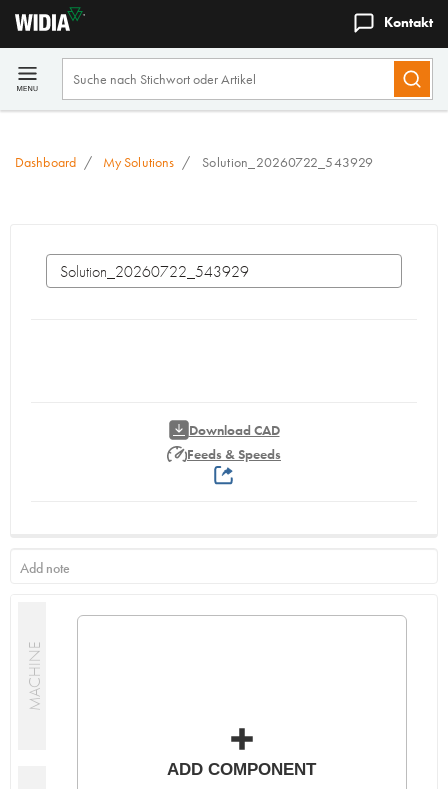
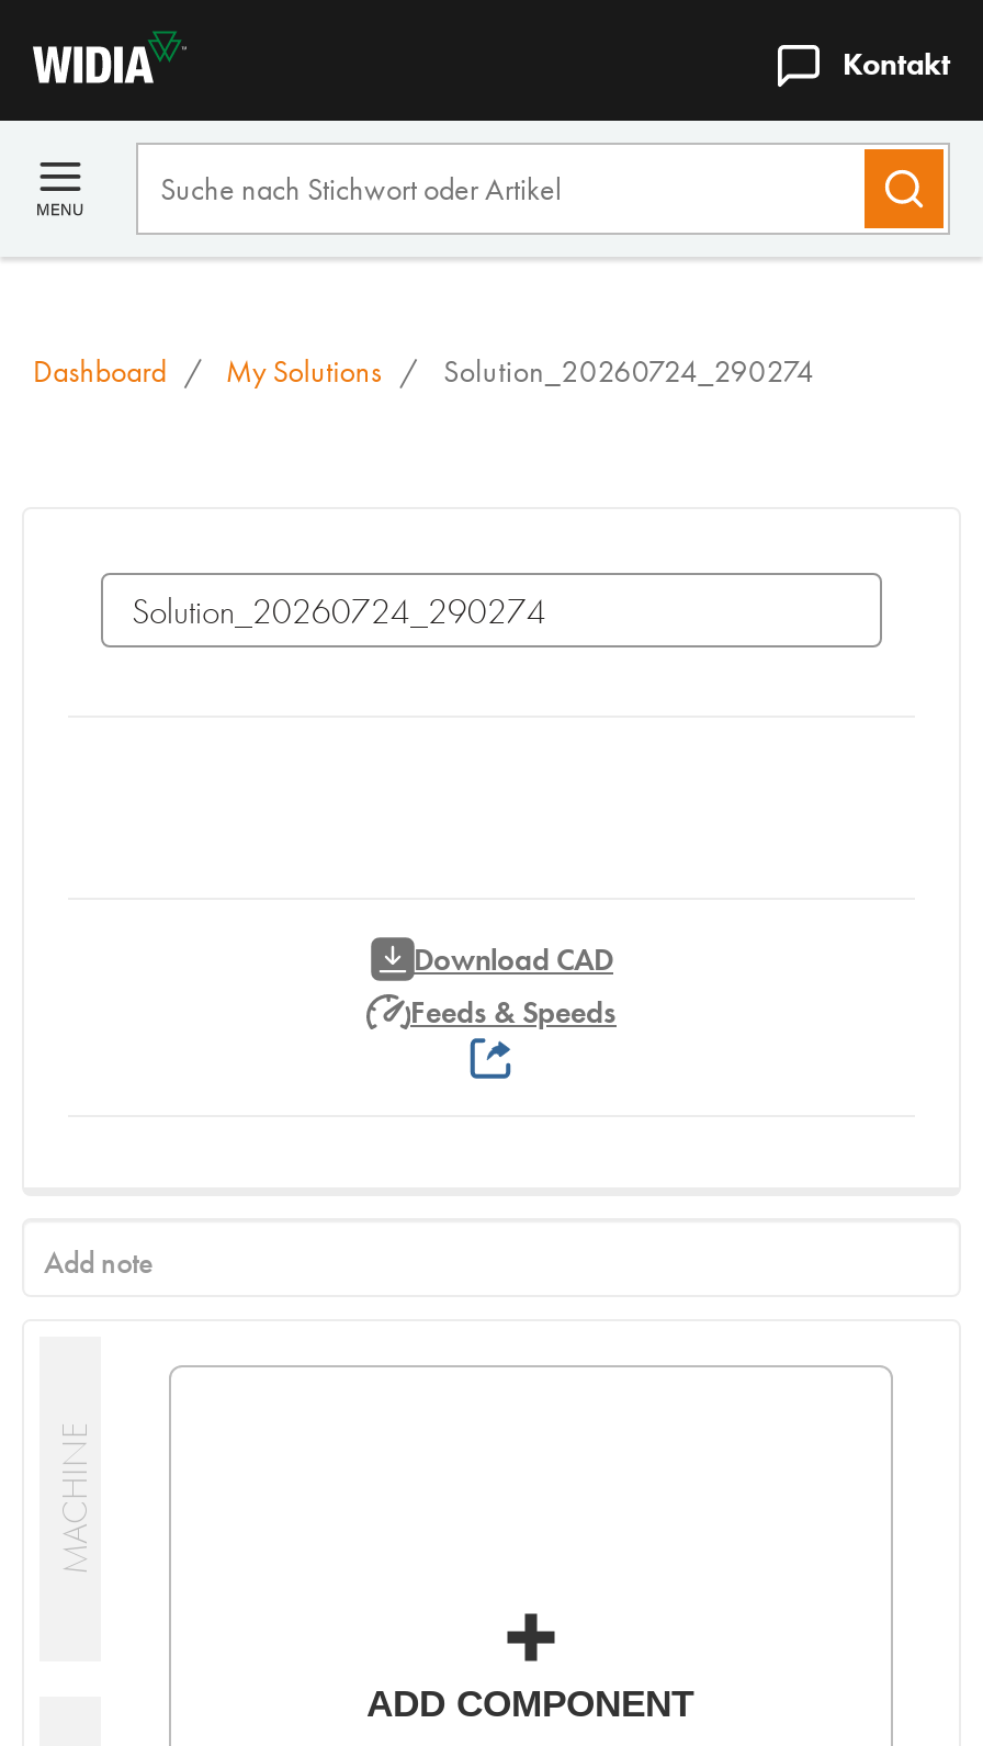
- Dashboard My Solutions Solution_20260722_543929
+ Dashboard My Solutions Solution_20260724_290274
